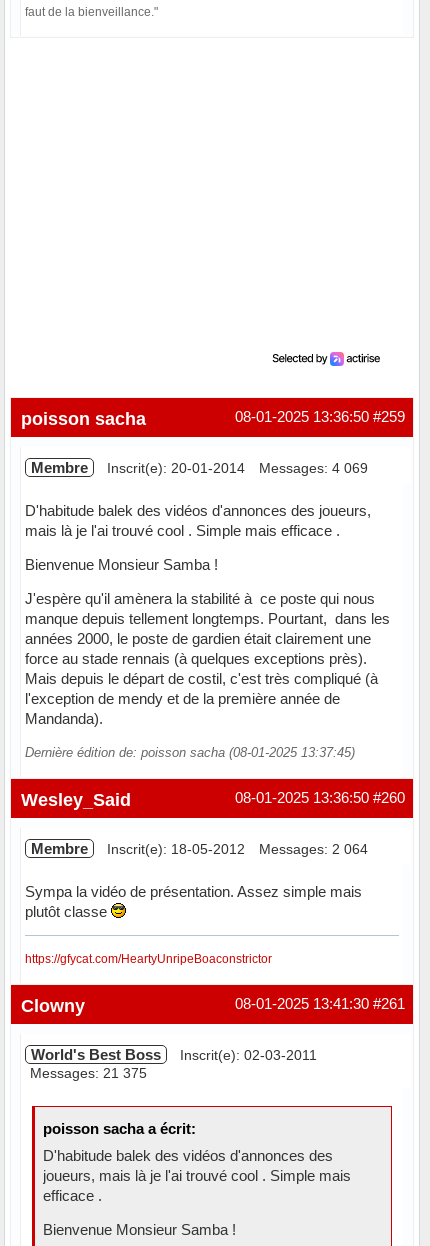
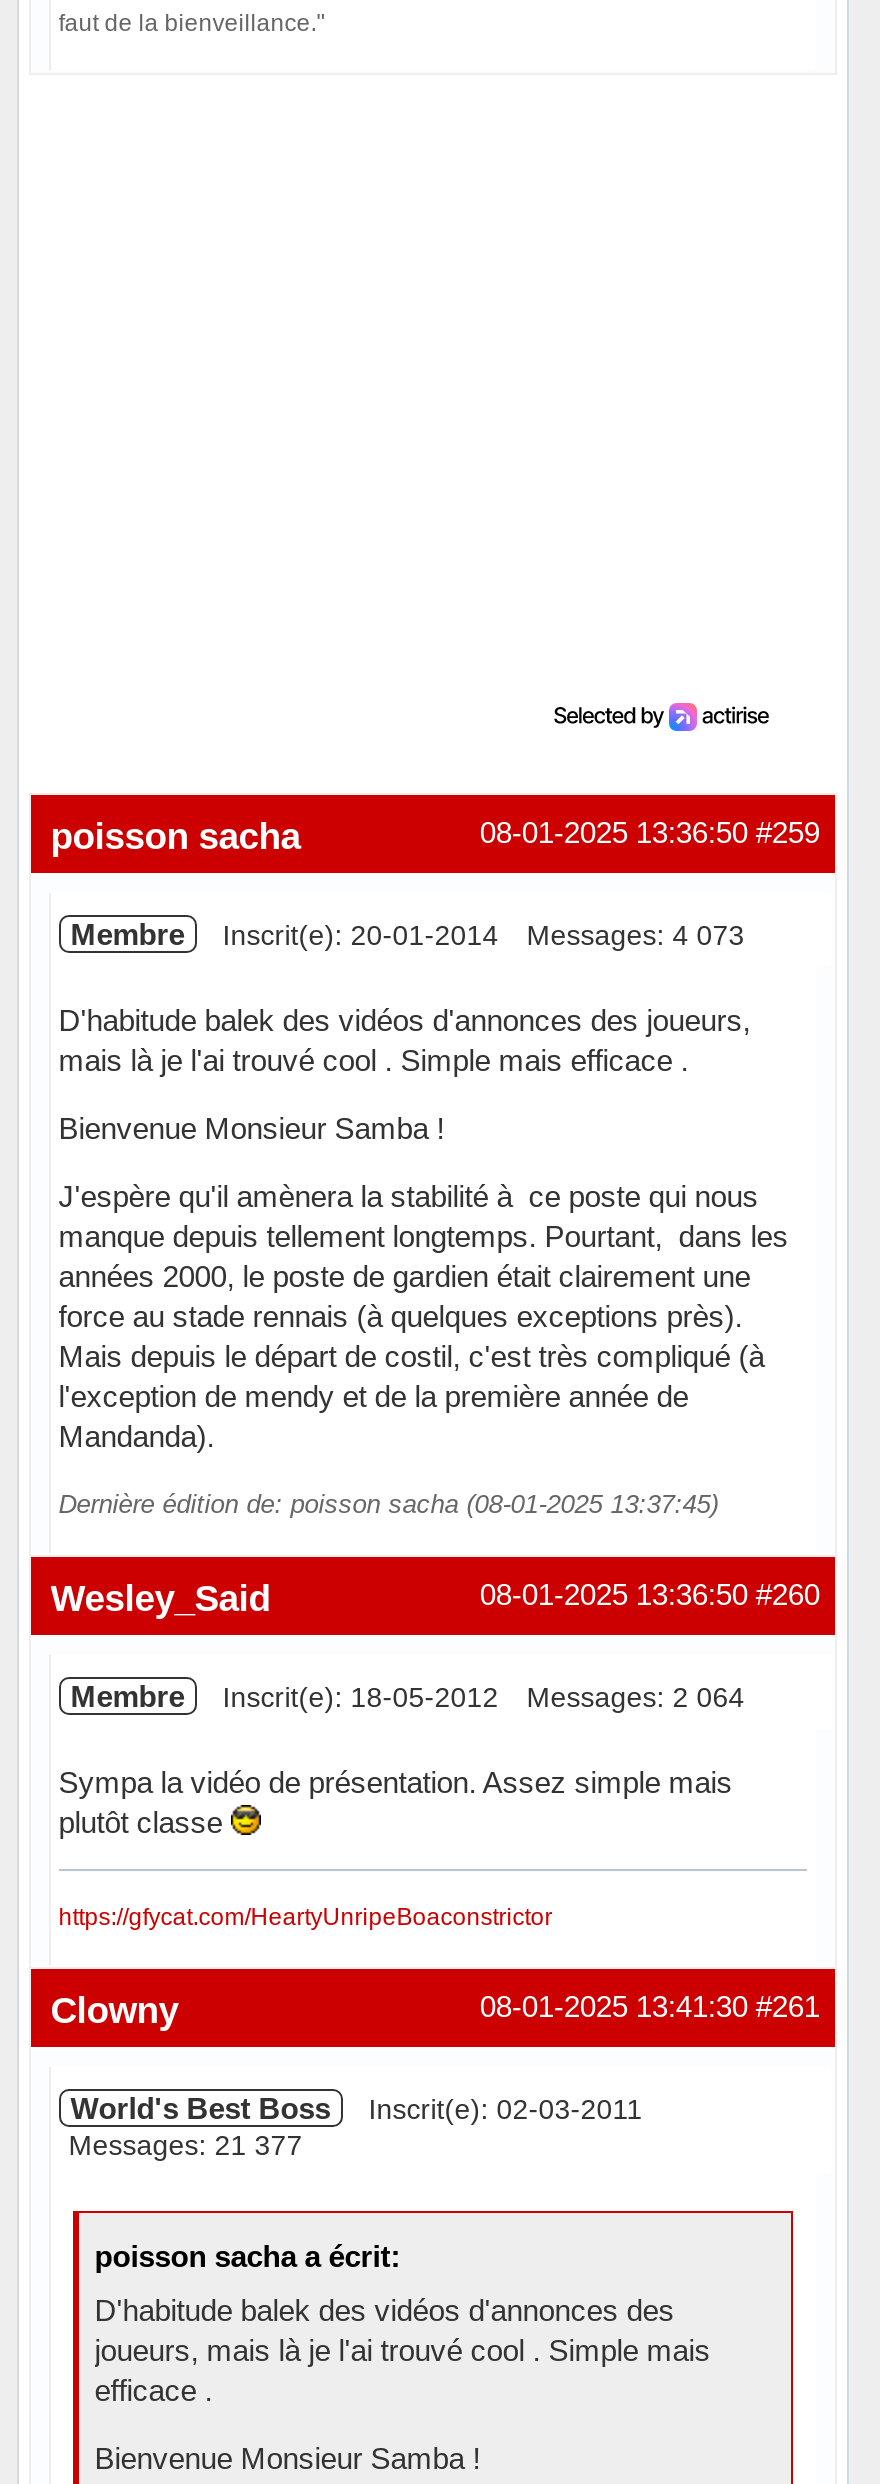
- Membre Inscrit(e): 20-01-2014 Messages: 4 069
+ Membre Inscrit(e): 20-01-2014 Messages: 4 073

- Messages: 21 375
+ Messages: 21 377
